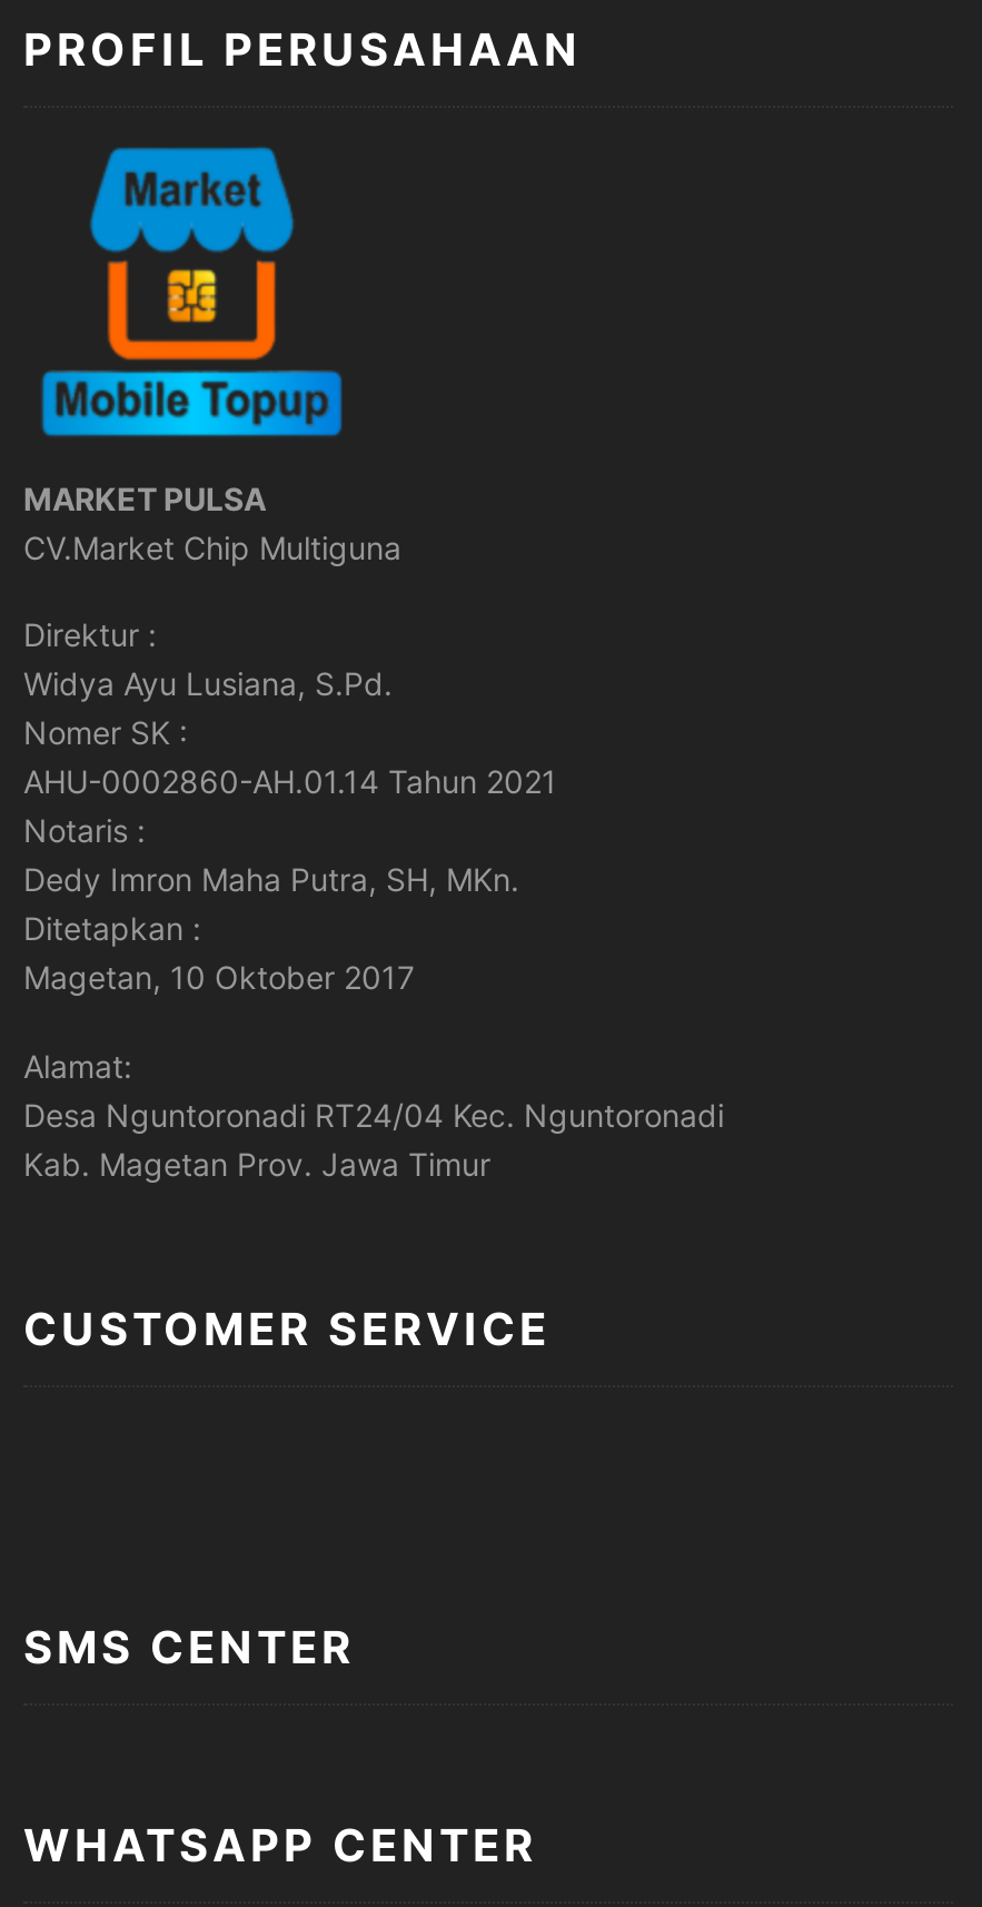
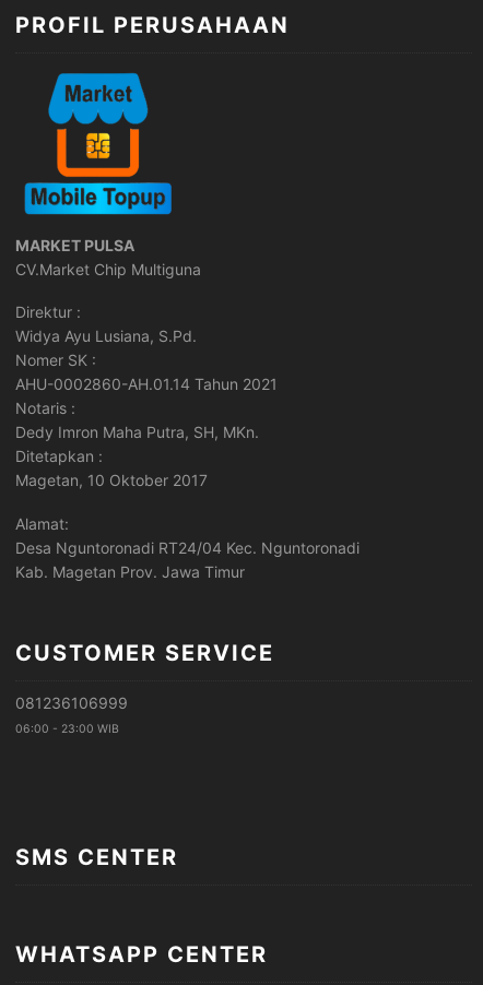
+ 081236106999
+ 06:00 - 23:00 WIB
